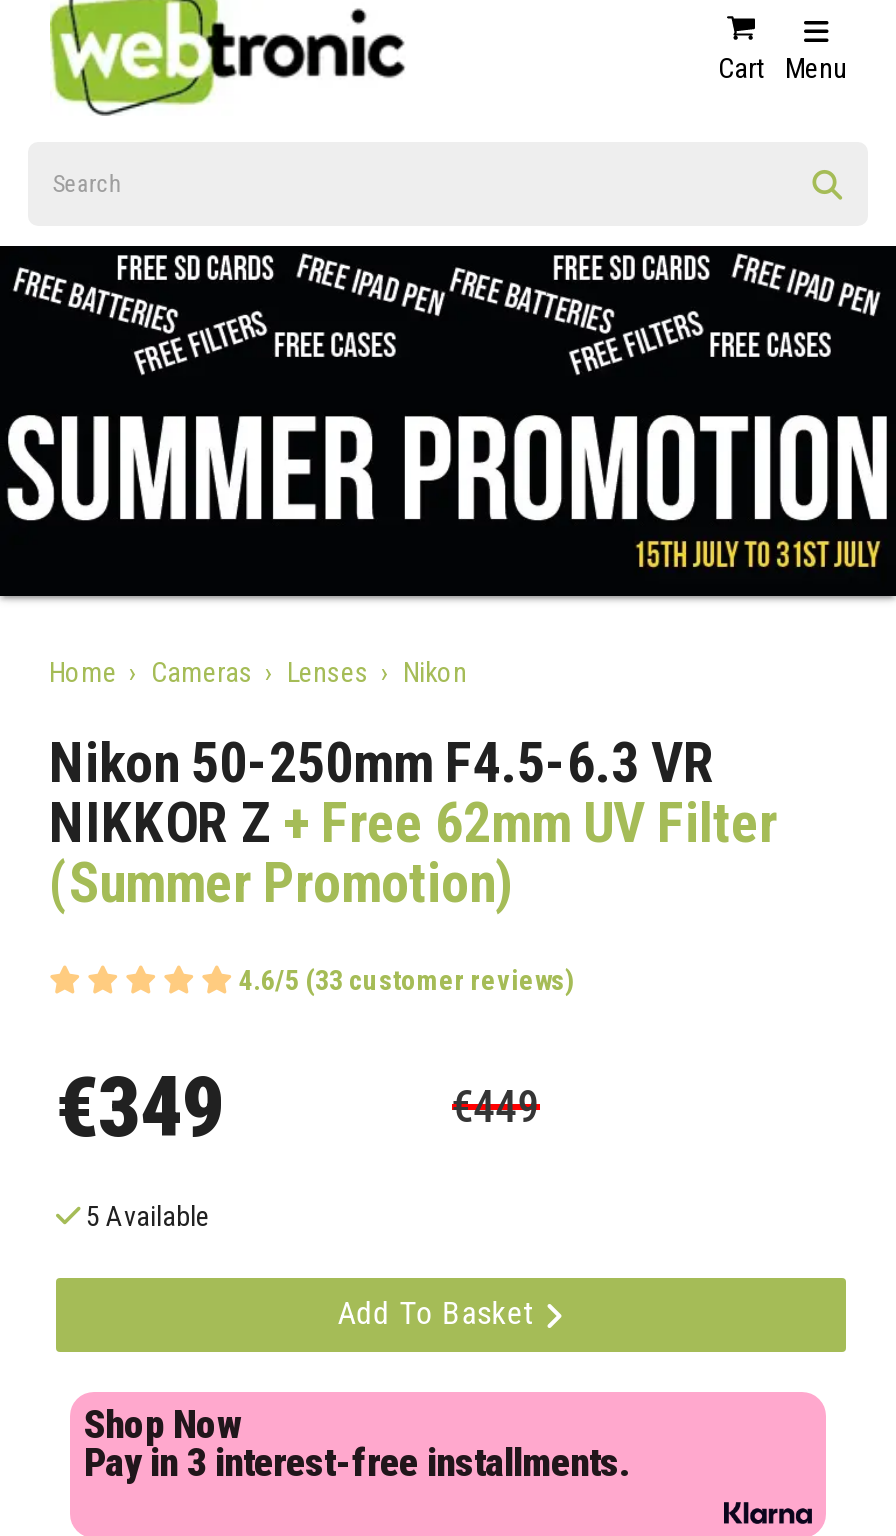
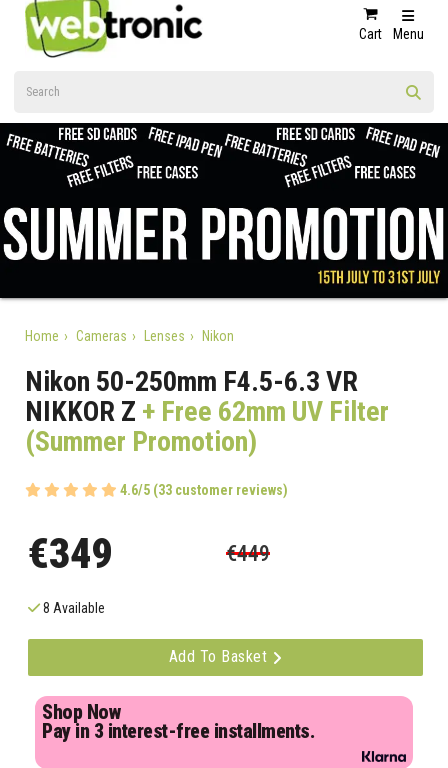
- 5 Available
+ 8 Available
